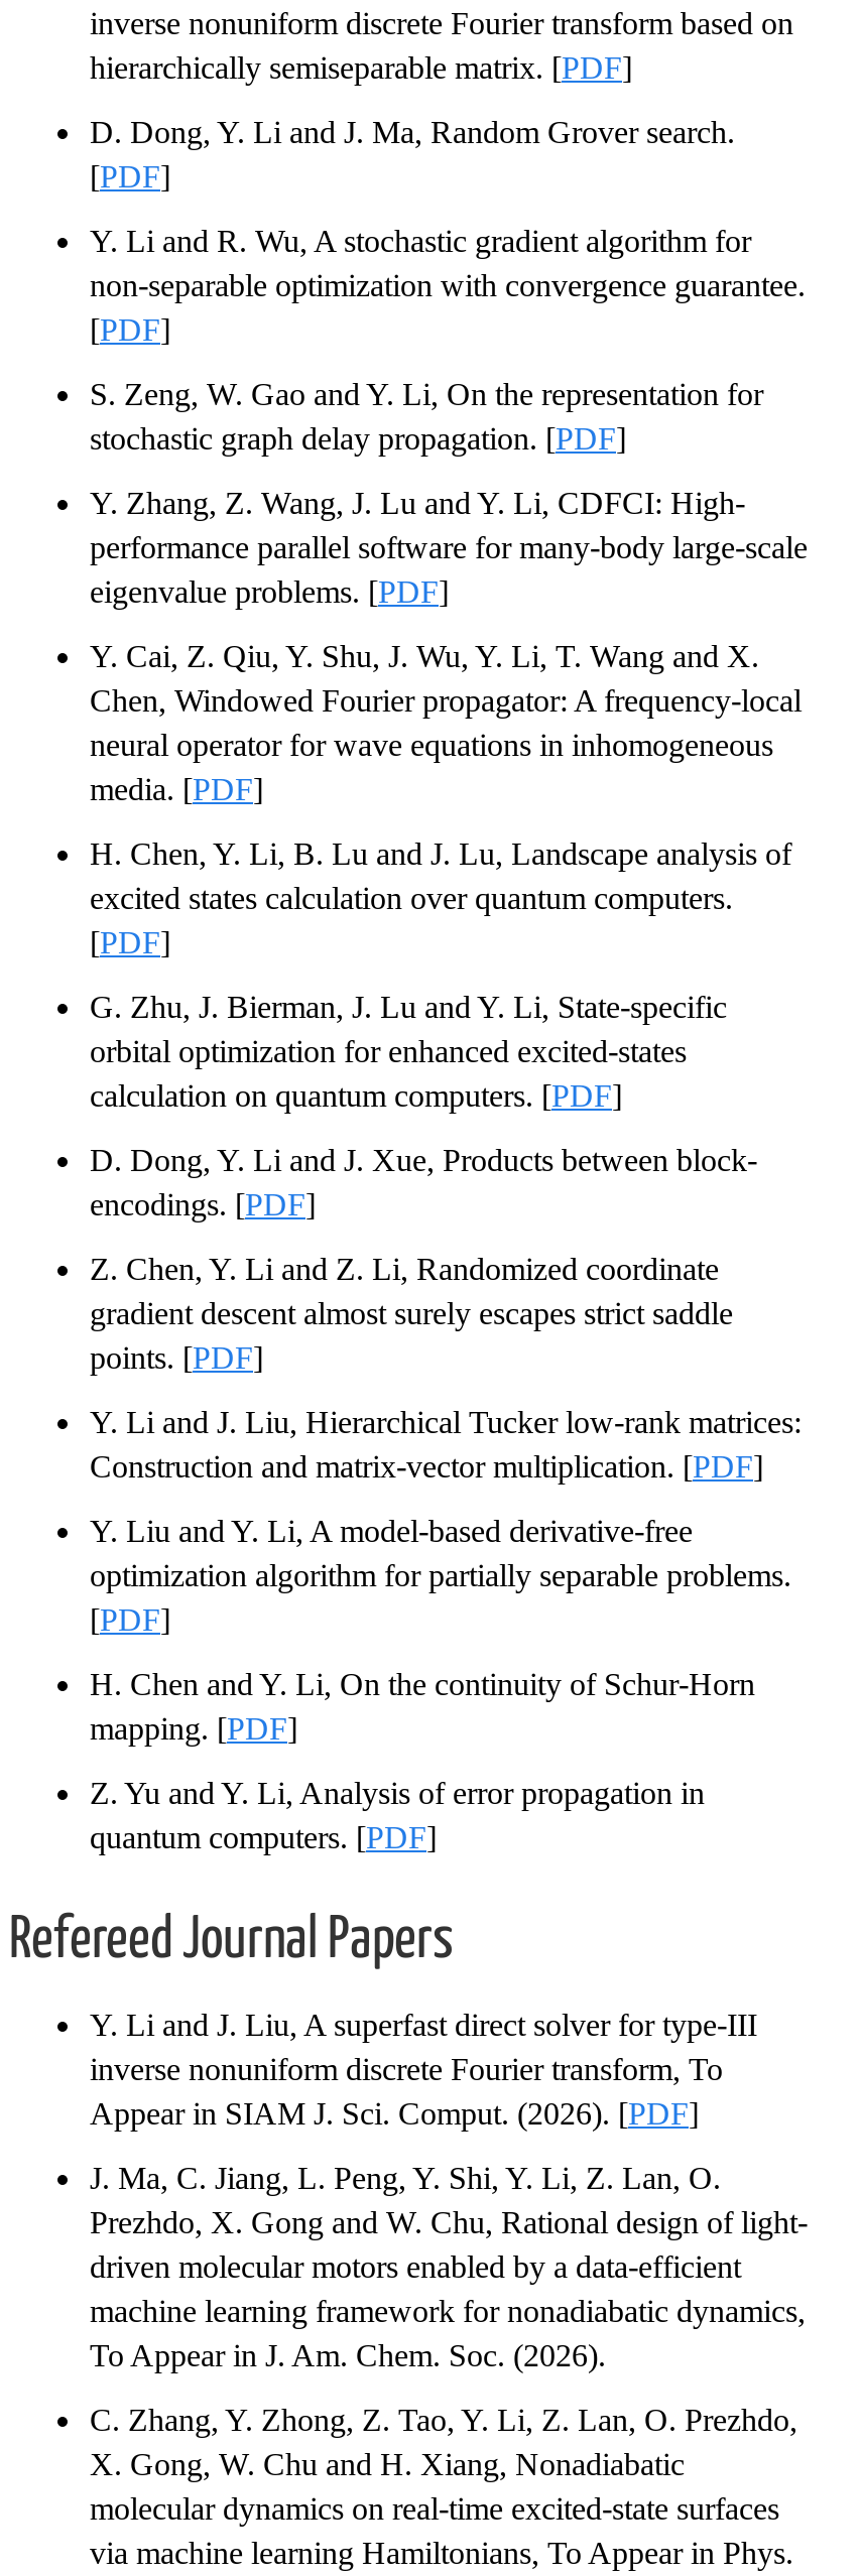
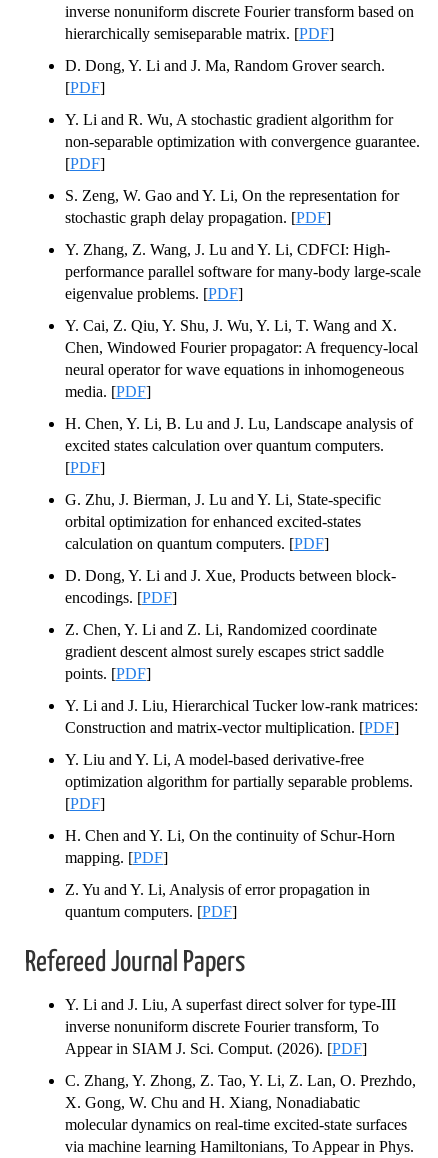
- J. Ma, C. Jiang, L. Peng, Y. Shi, Y. Li, Z. Lan, O.
- Prezhdo, X. Gong and W. Chu, Rational design of light-
- driven molecular motors enabled by a data-efficient
- machine learning framework for nonadiabatic dynamics,
- To Appear in J. Am. Chem. Soc. (2026).
